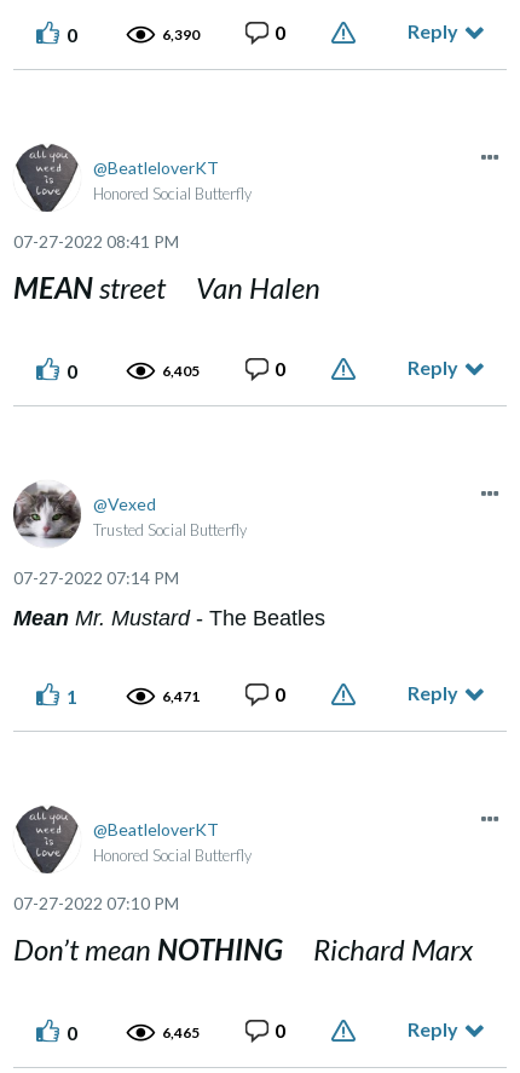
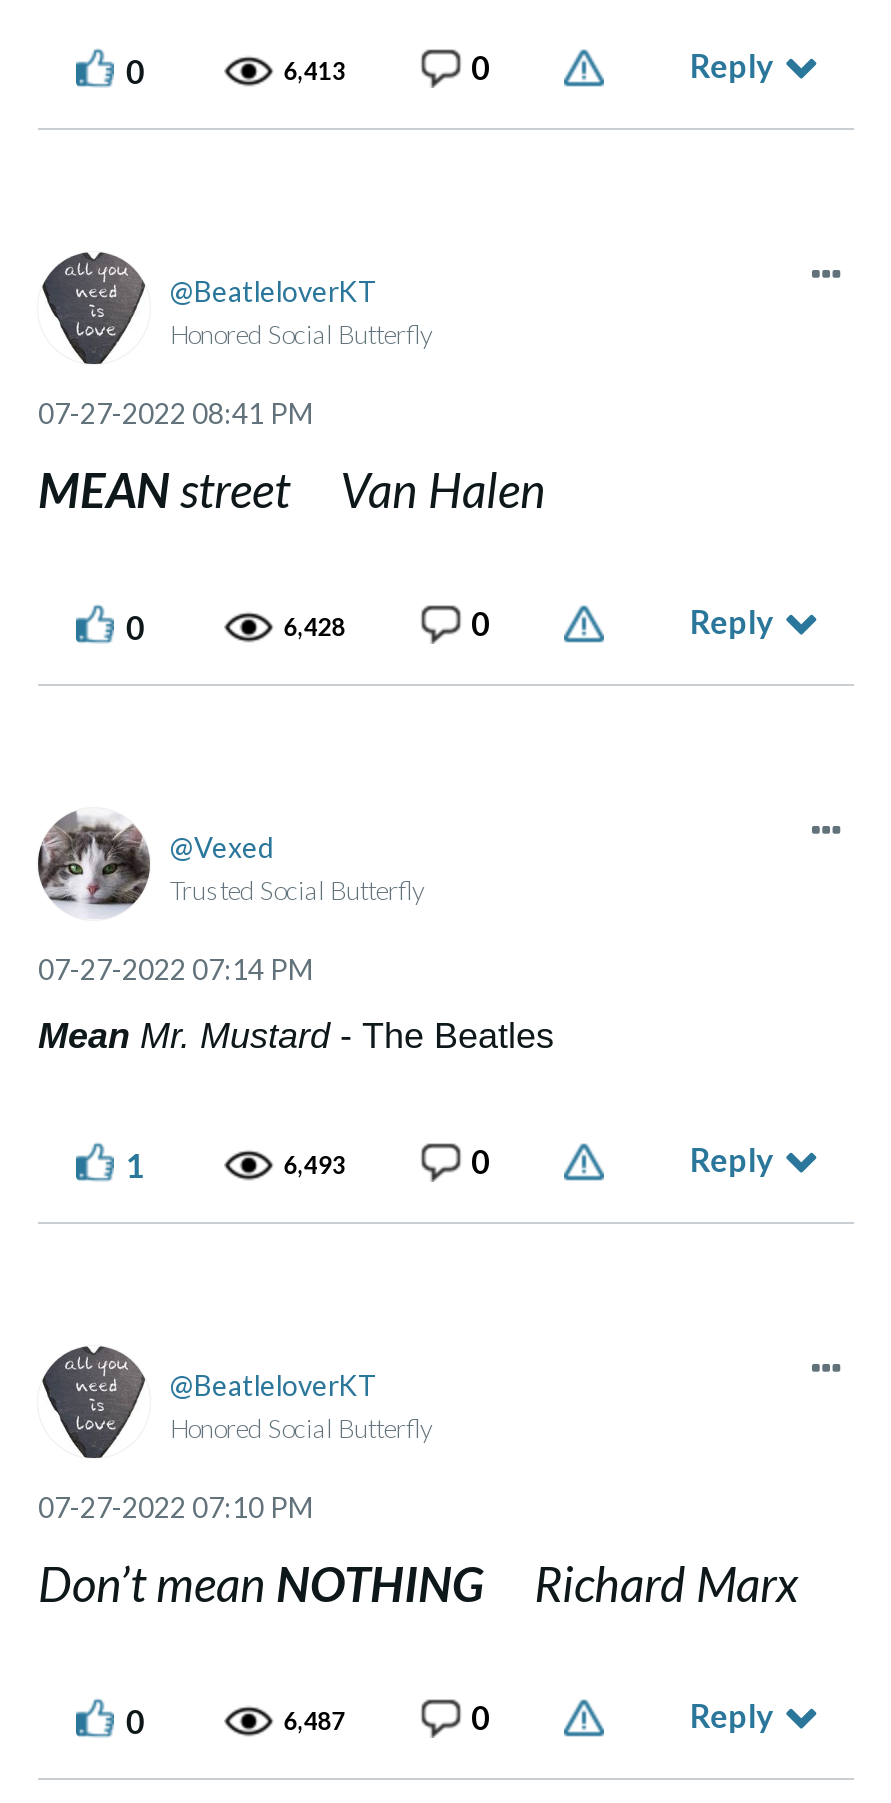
- 6,390
+ 6,413

- 6,405
+ 6,428

- 6,471
+ 6,493

- 6,465
+ 6,487
